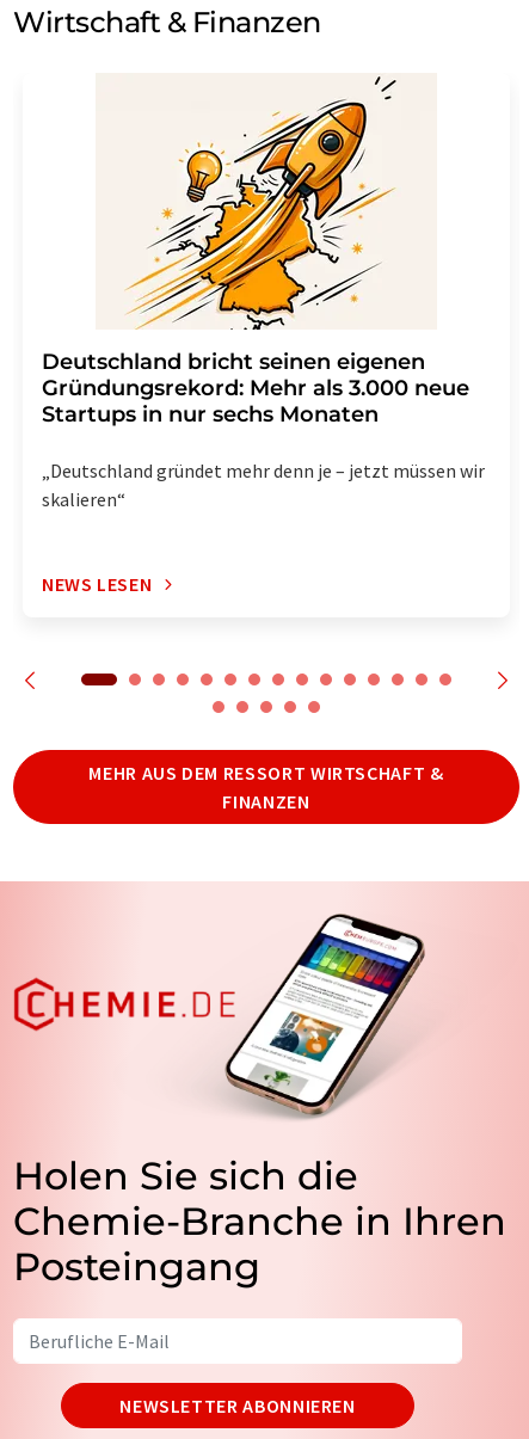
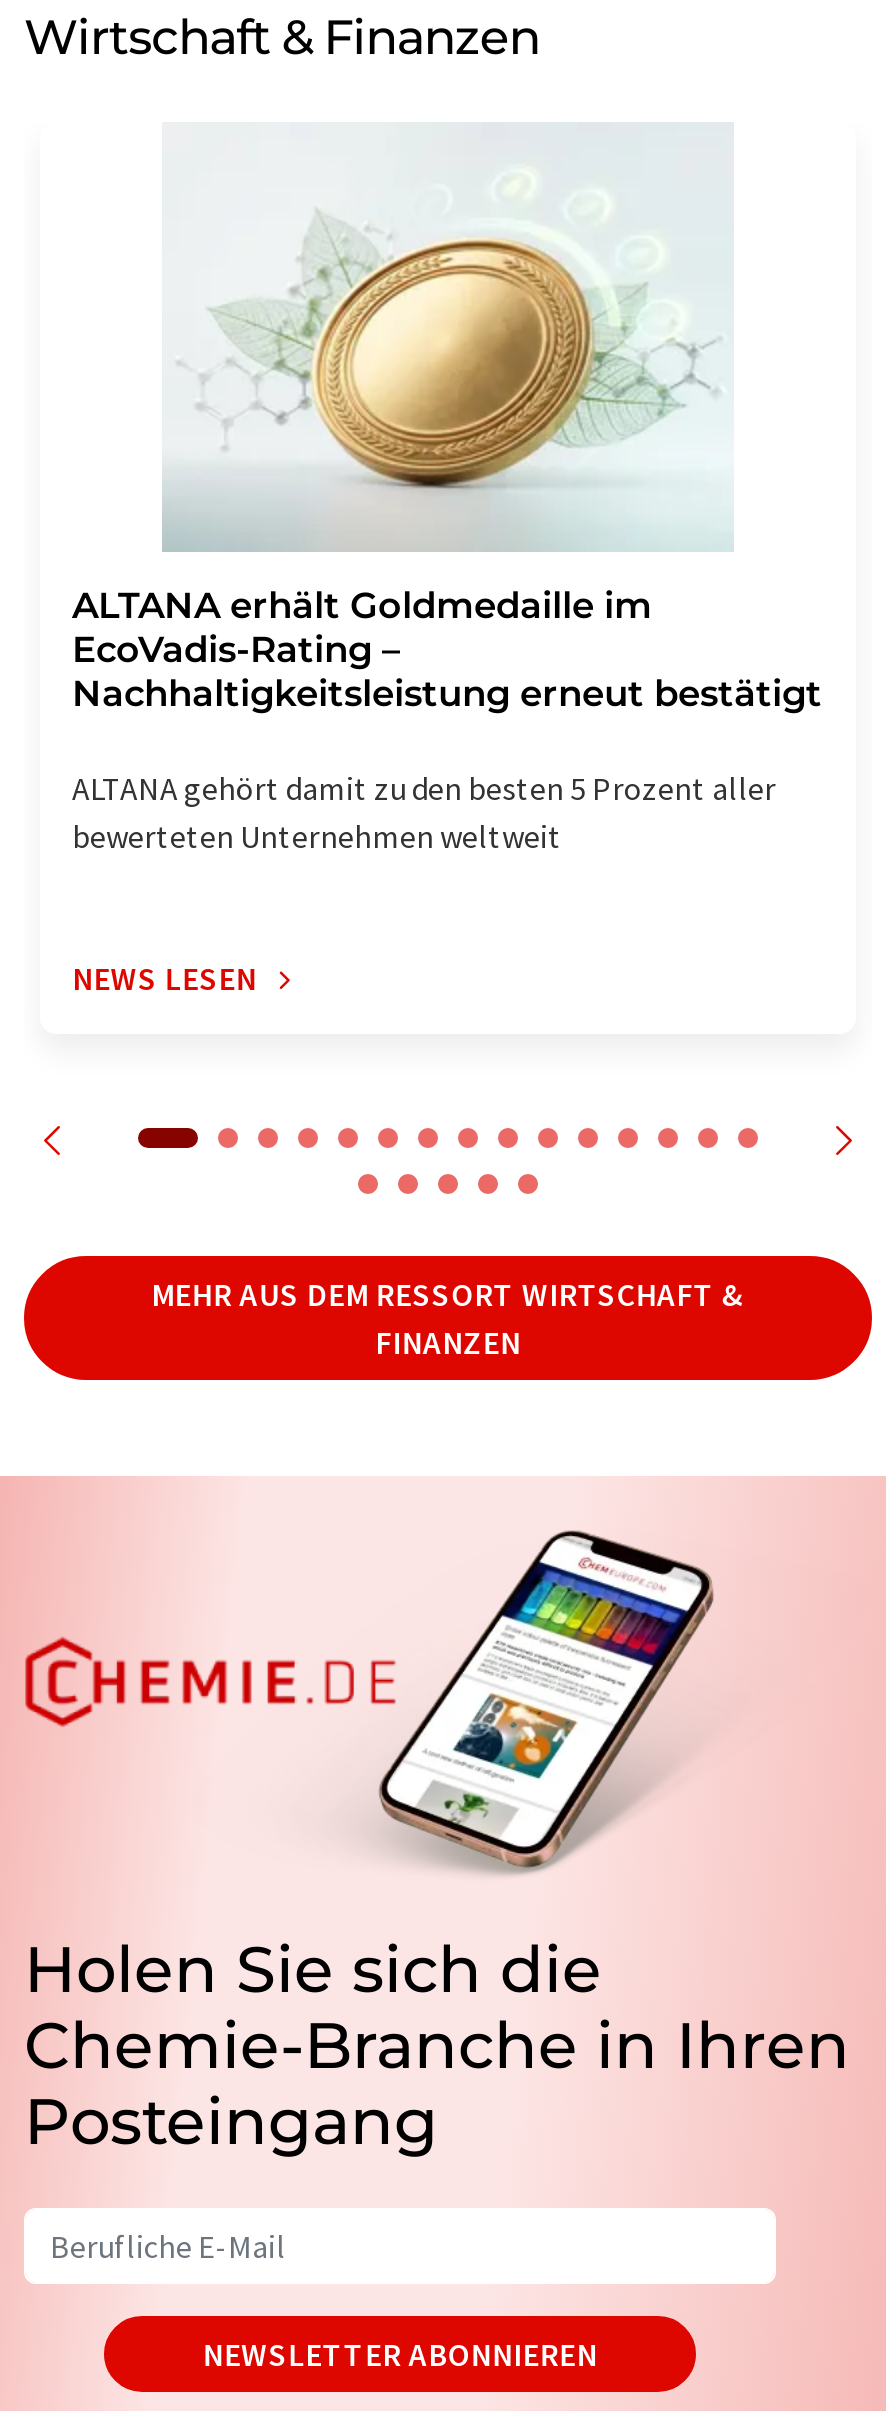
- [image]
- Deutschland bricht seinen eigenen
- Gründungsrekord: Mehr als 3.000 neue
- Startups in nur sechs Monaten
+ [image]
+ ALTANA erhält Goldmedaille im
+ EcoVadis-Rating –
+ Nachhaltigkeitsleistung erneut bestätigt

- „Deutschland gründet mehr denn je – jetzt müssen wir
- skalieren“
+ ALTANA gehört damit zu den besten 5 Prozent aller
+ bewerteten Unternehmen weltweit
